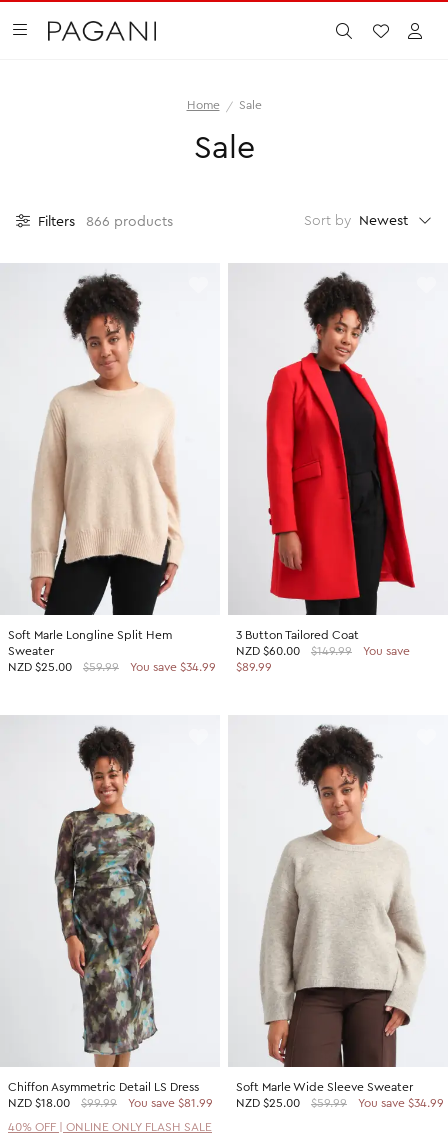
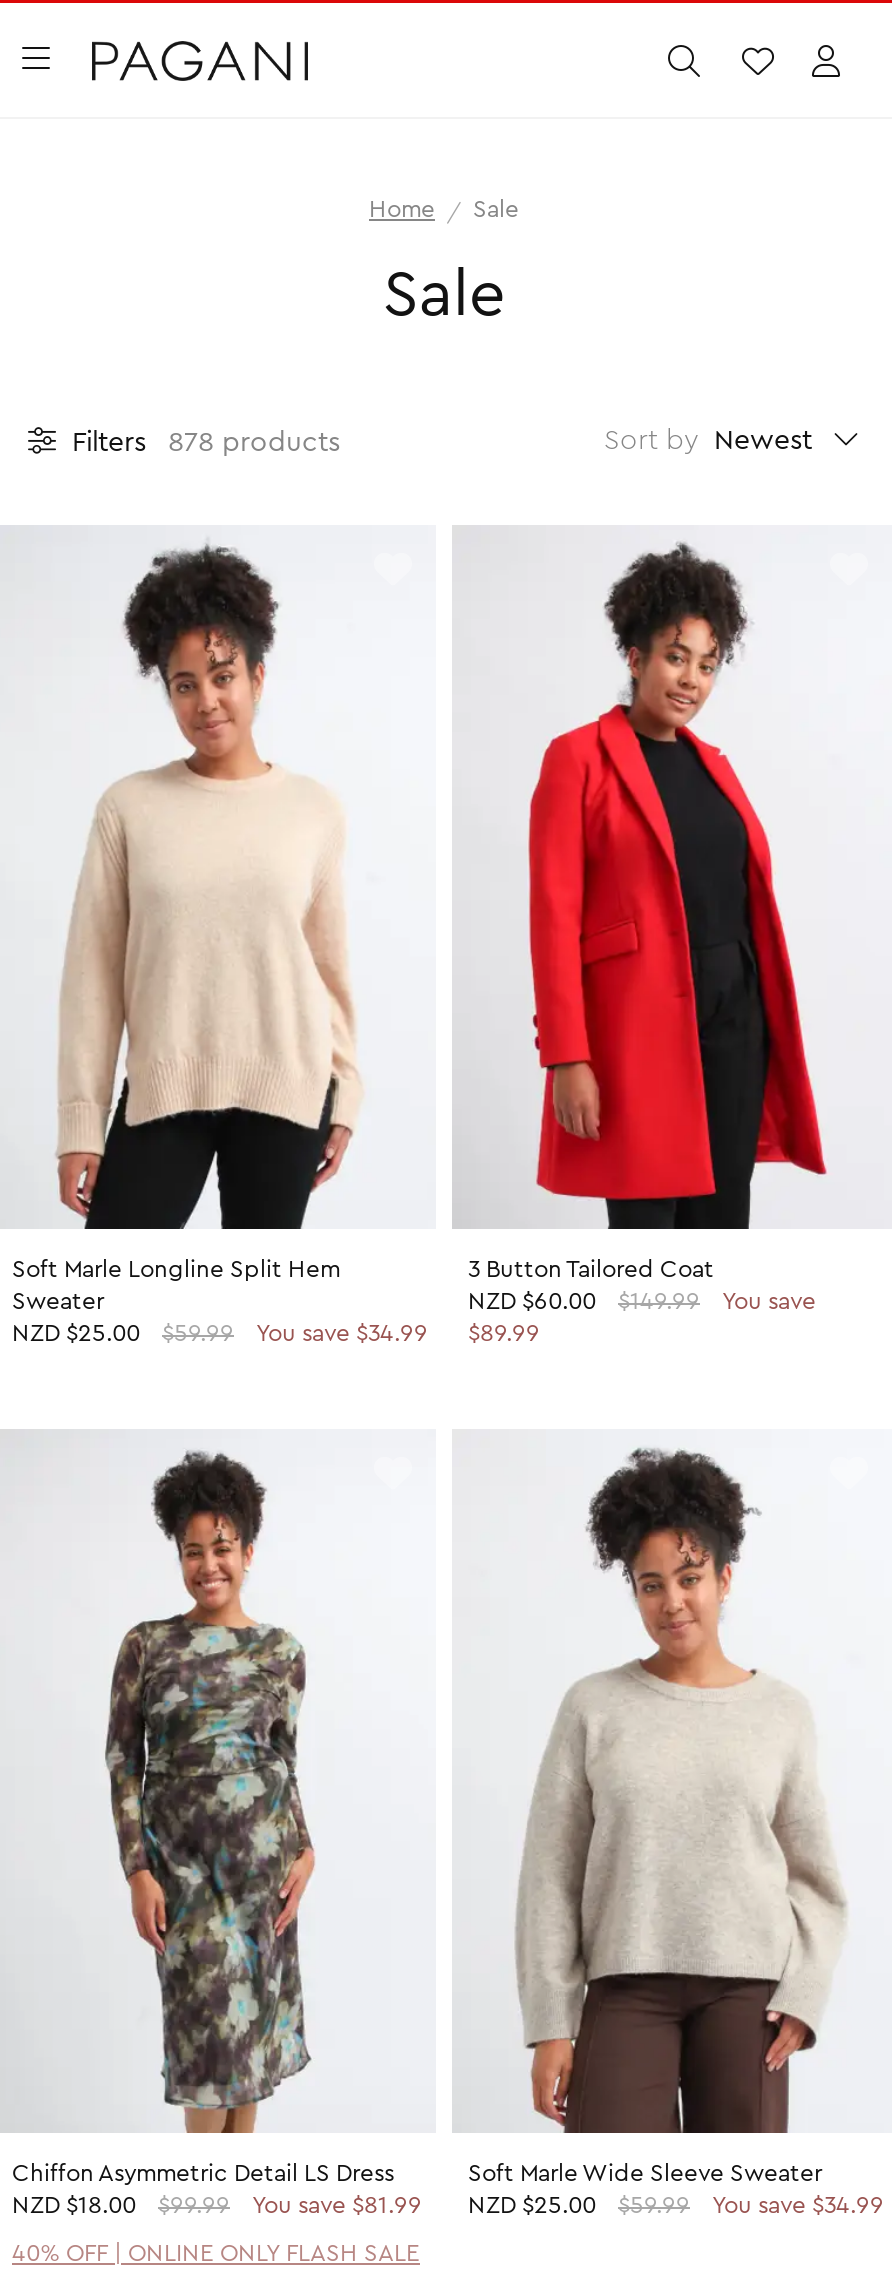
- Filters 866 products
+ Filters 878 products
